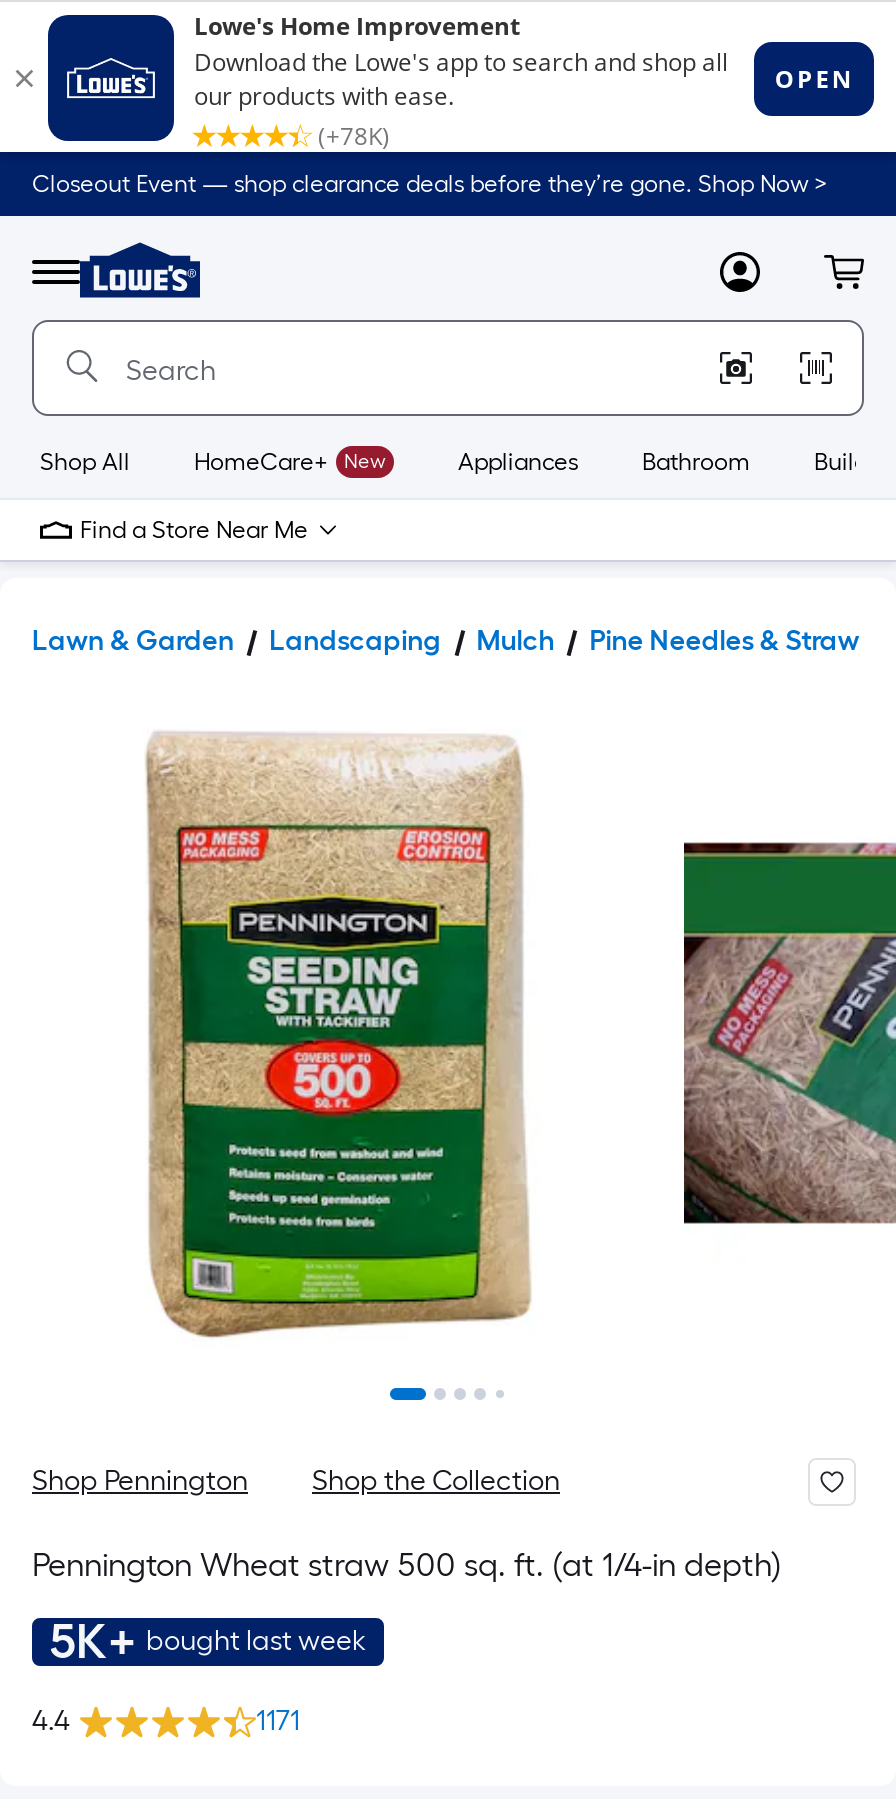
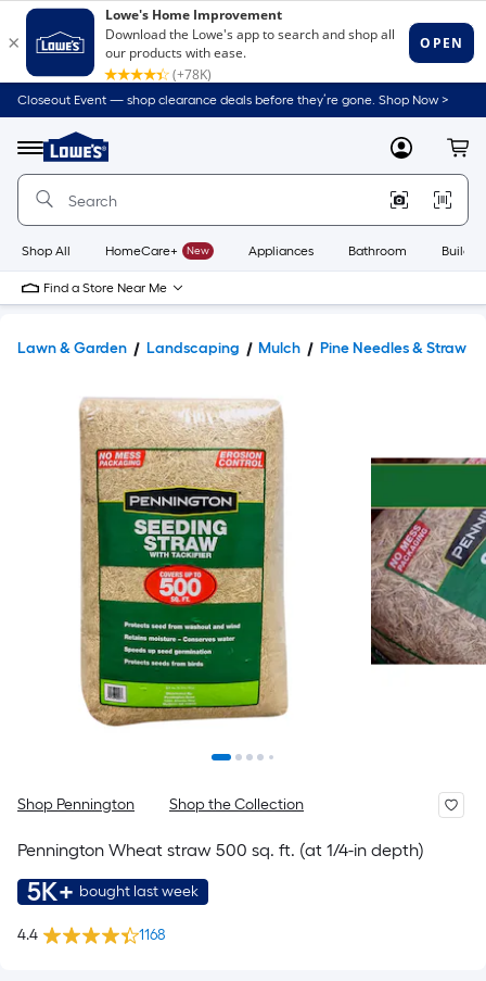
- 1171
+ 1168
